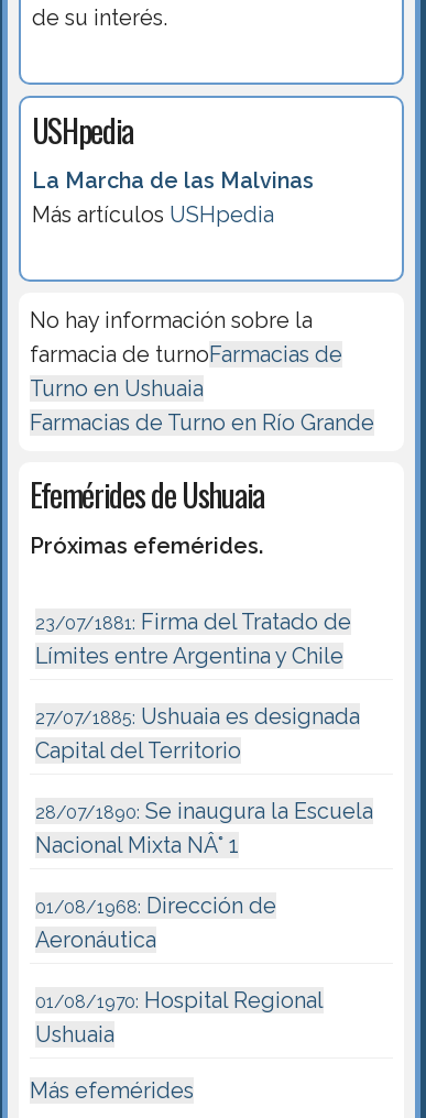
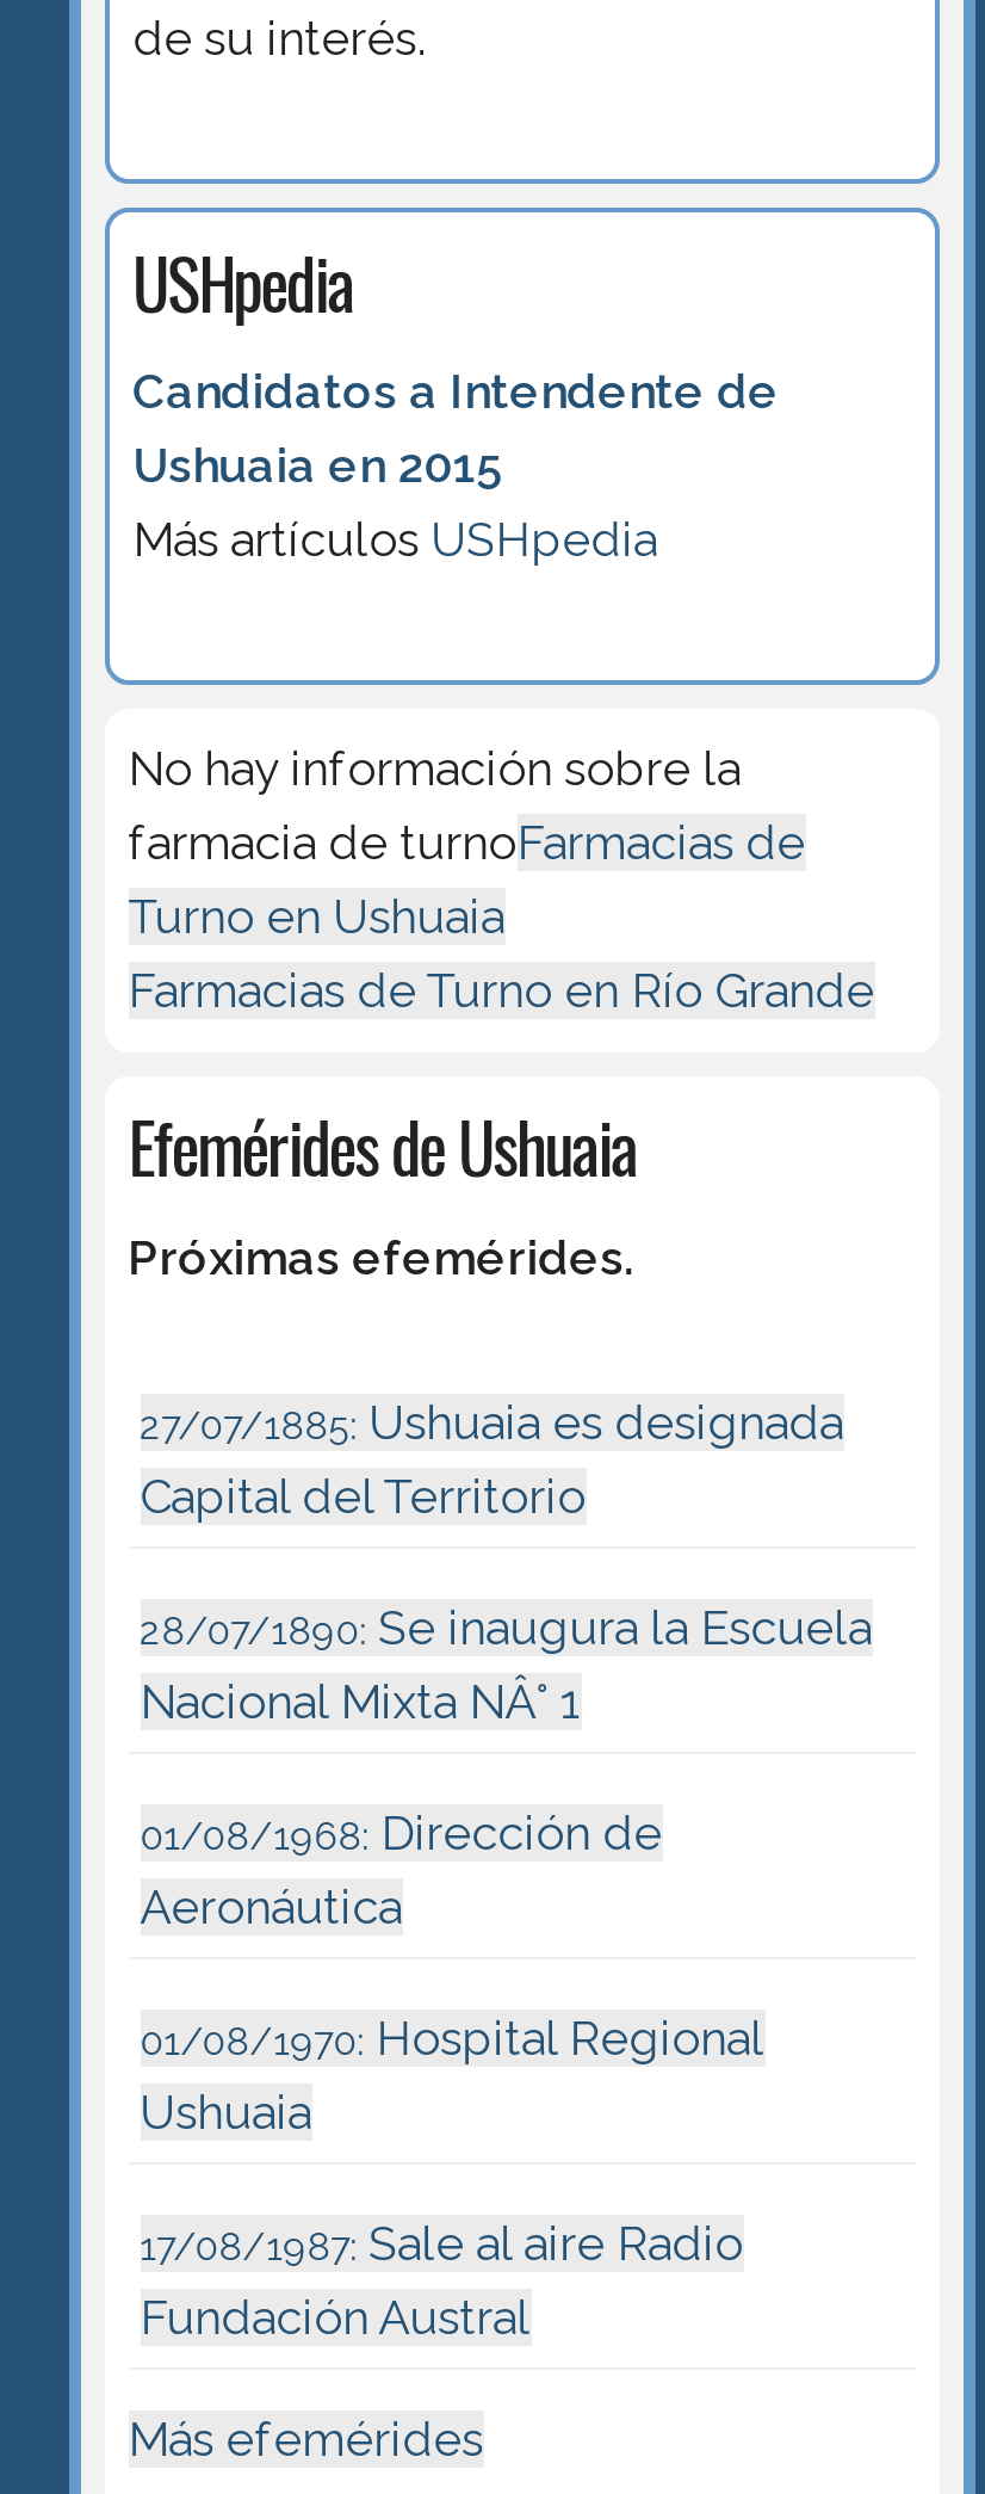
- La Marcha de las Malvinas
+ Candidatos a Intendente de
+ Ushuaia en 2015

- 23/07/1881: Firma del Tratado de
- Límites entre Argentina y Chile

moved up: 27/07/1885: Ushuaia es designada | Capital del Territorio | 28/07/1890: Se inaugura la Escuela | Nacional Mixta NÂ° 1 | 01/08/1968: Dirección de | Aeronáutica | 01/08/1970: Hospital Regional | Ushuaia

+ 17/08/1987: Sale al aire Radio
+ Fundación Austral
